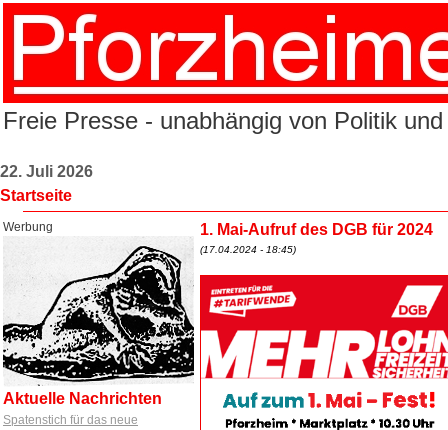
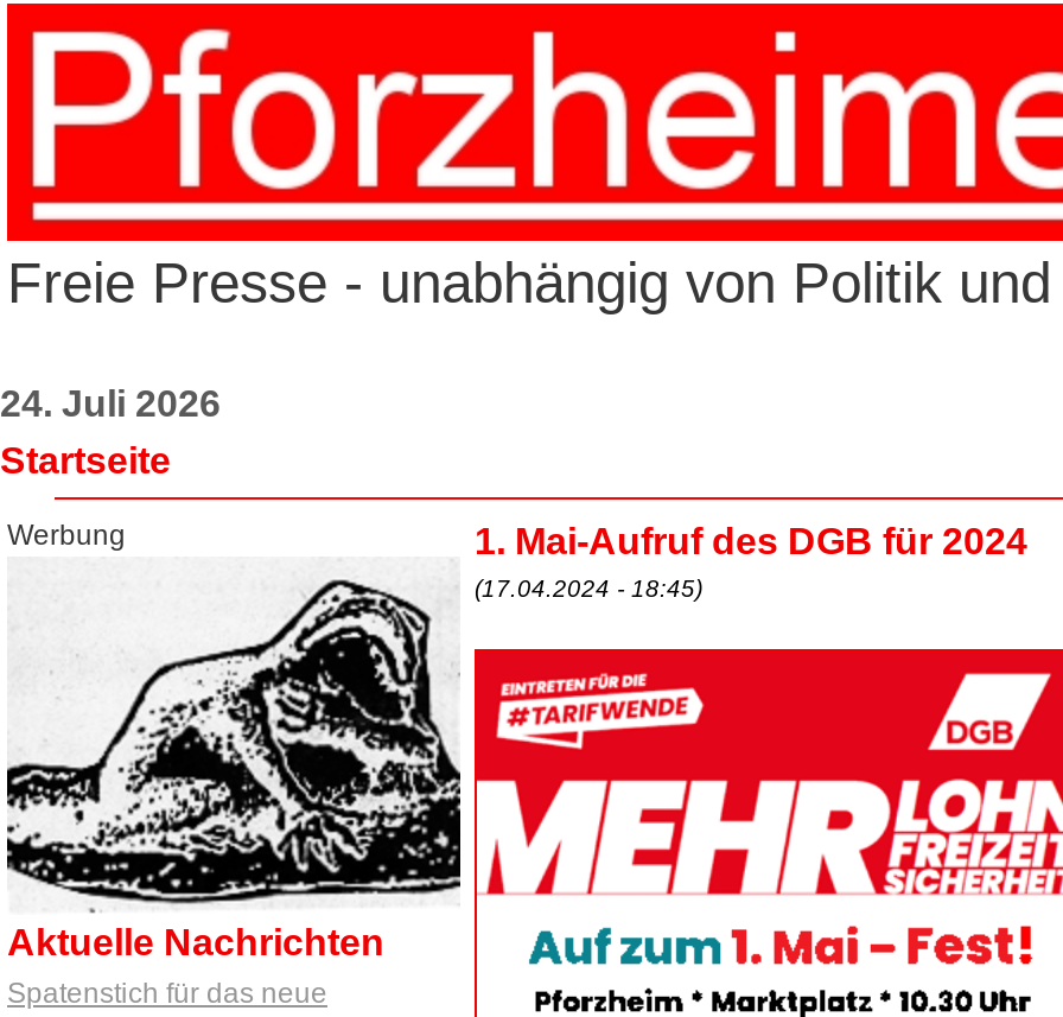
- 22. Juli 2026
+ 24. Juli 2026
